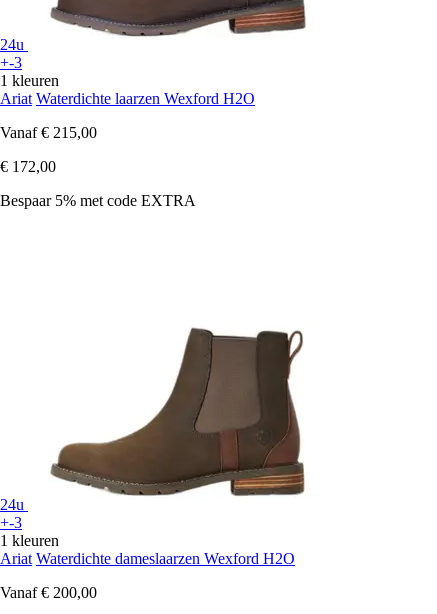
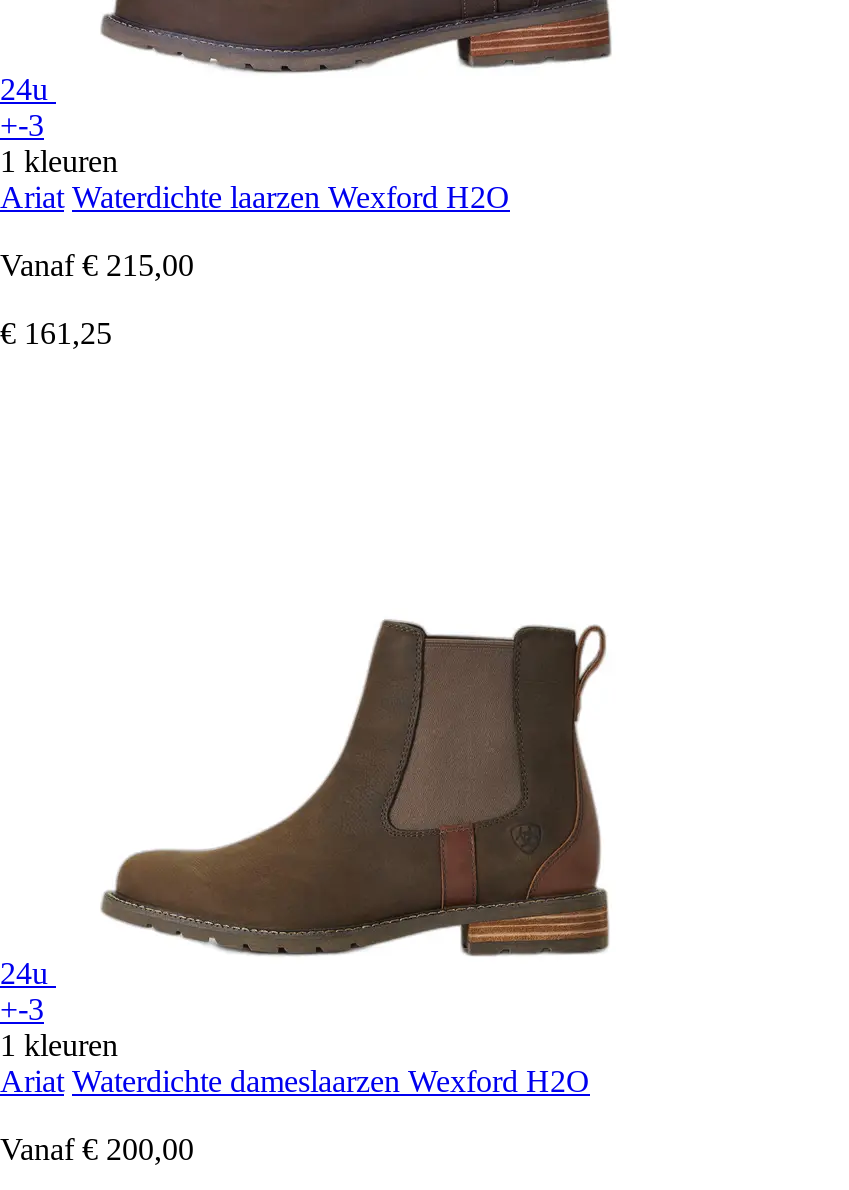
- € 172,00
- Bespaar 5% met code EXTRA
+ € 161,25
